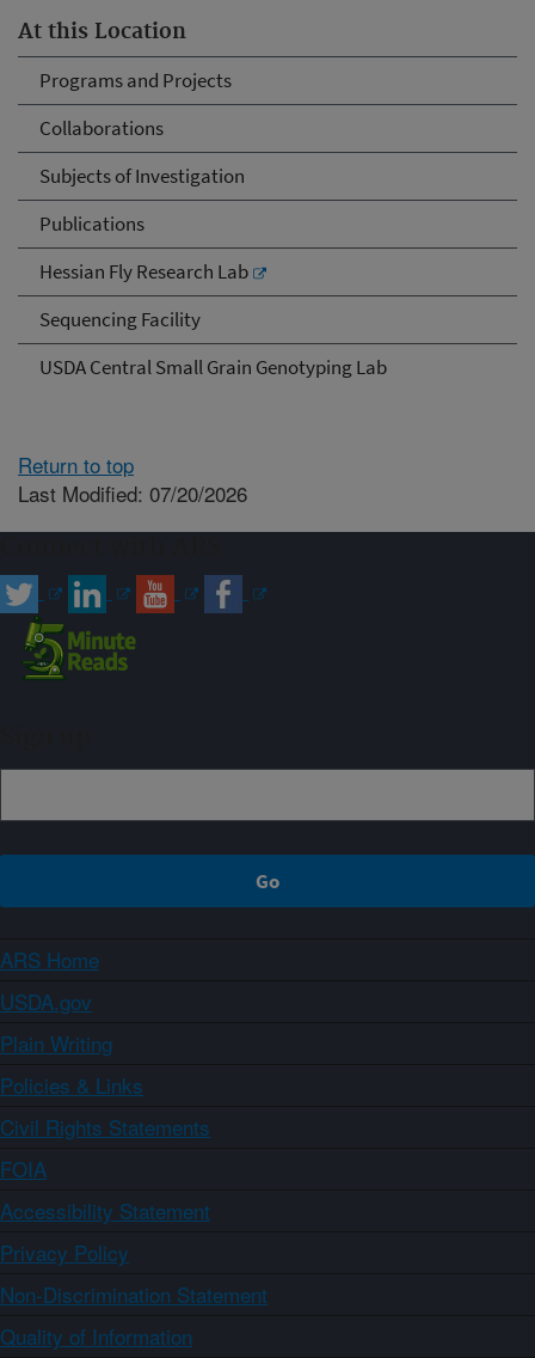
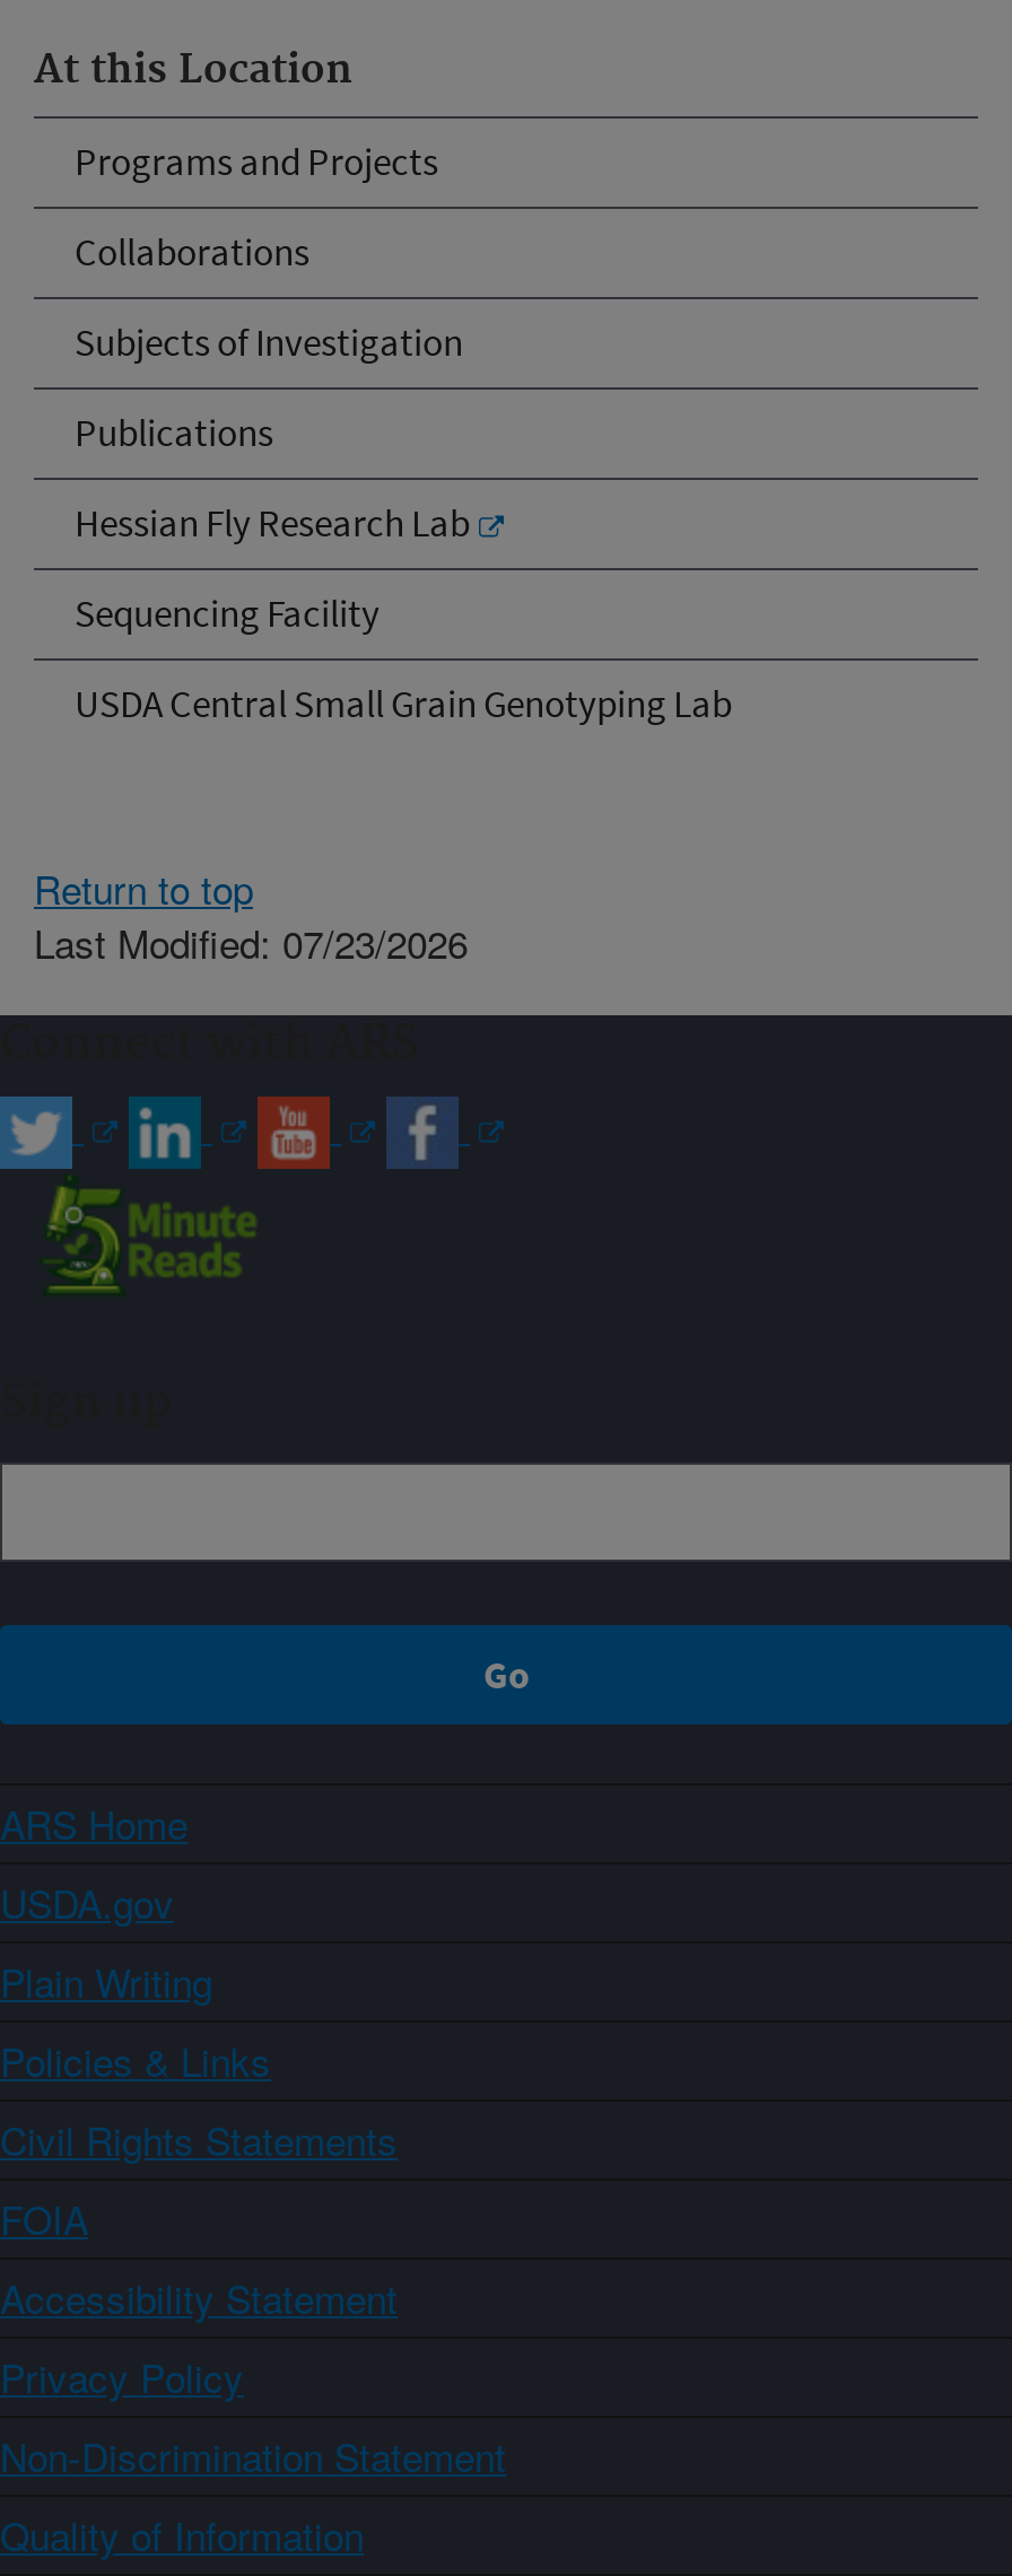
- Last Modified: 07/20/2026
+ Last Modified: 07/23/2026
